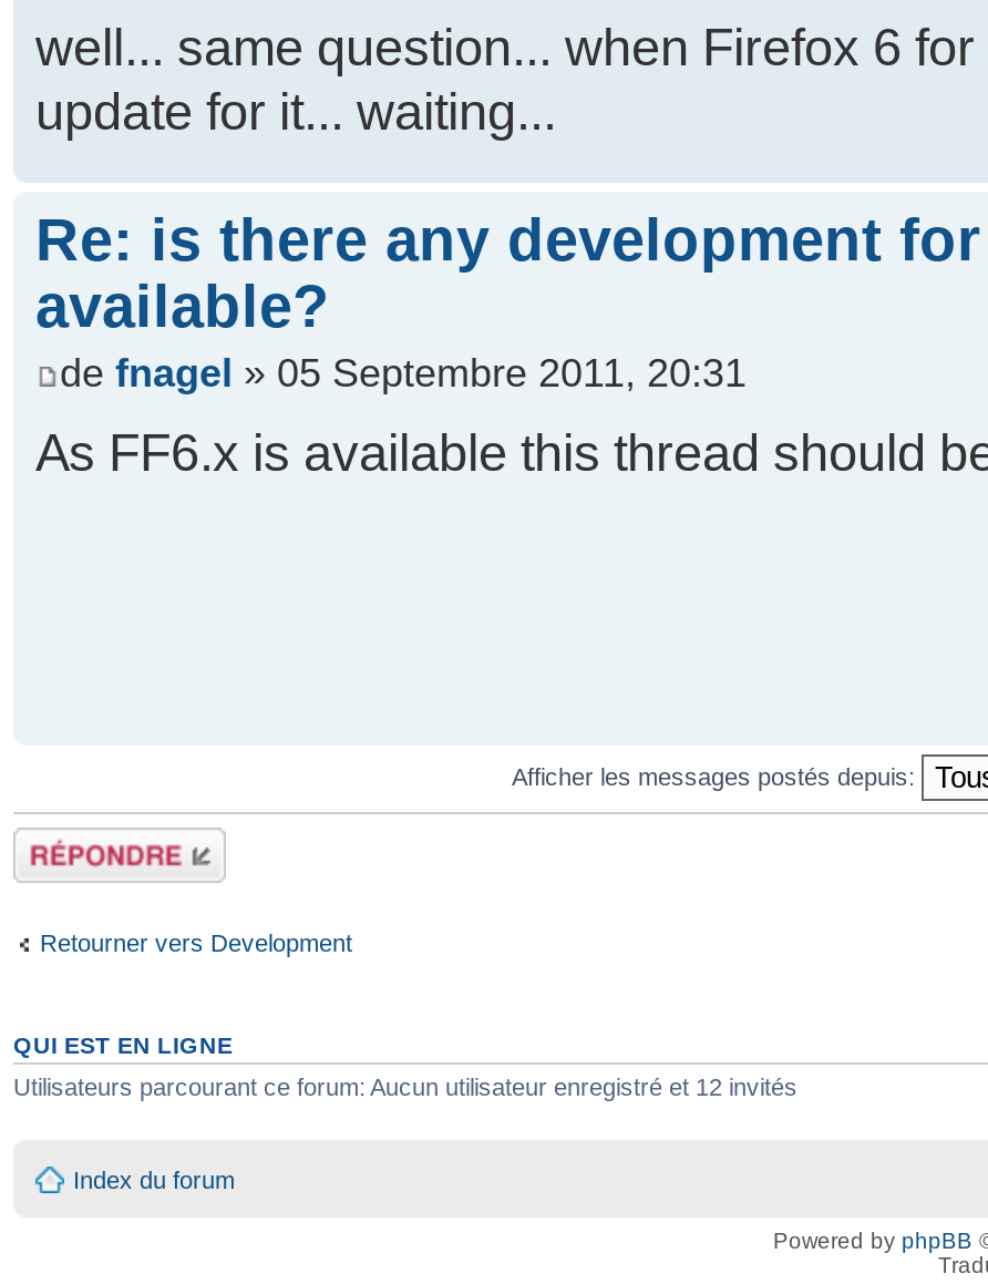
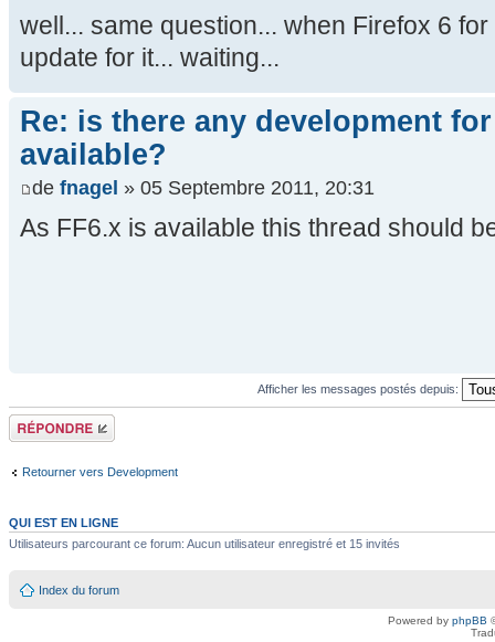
- Utilisateurs parcourant ce forum: Aucun utilisateur enregistré et 12 invités
+ Utilisateurs parcourant ce forum: Aucun utilisateur enregistré et 15 invités
